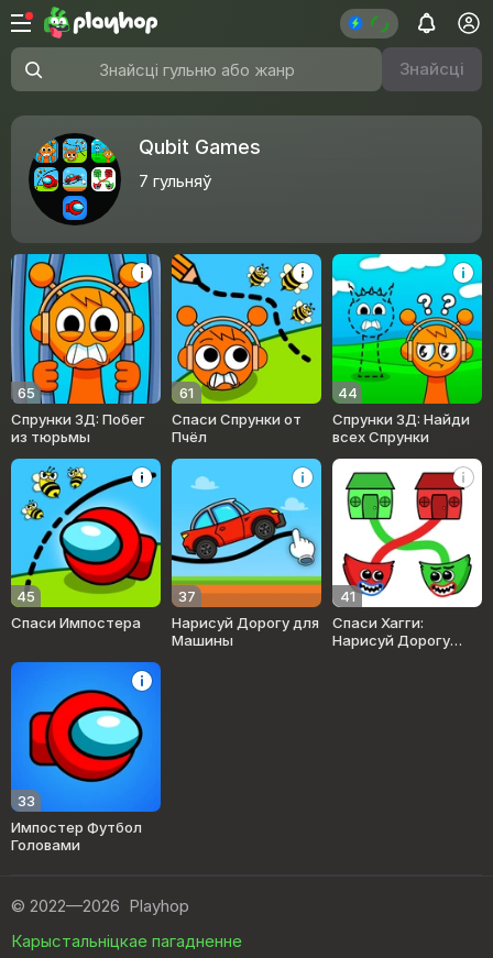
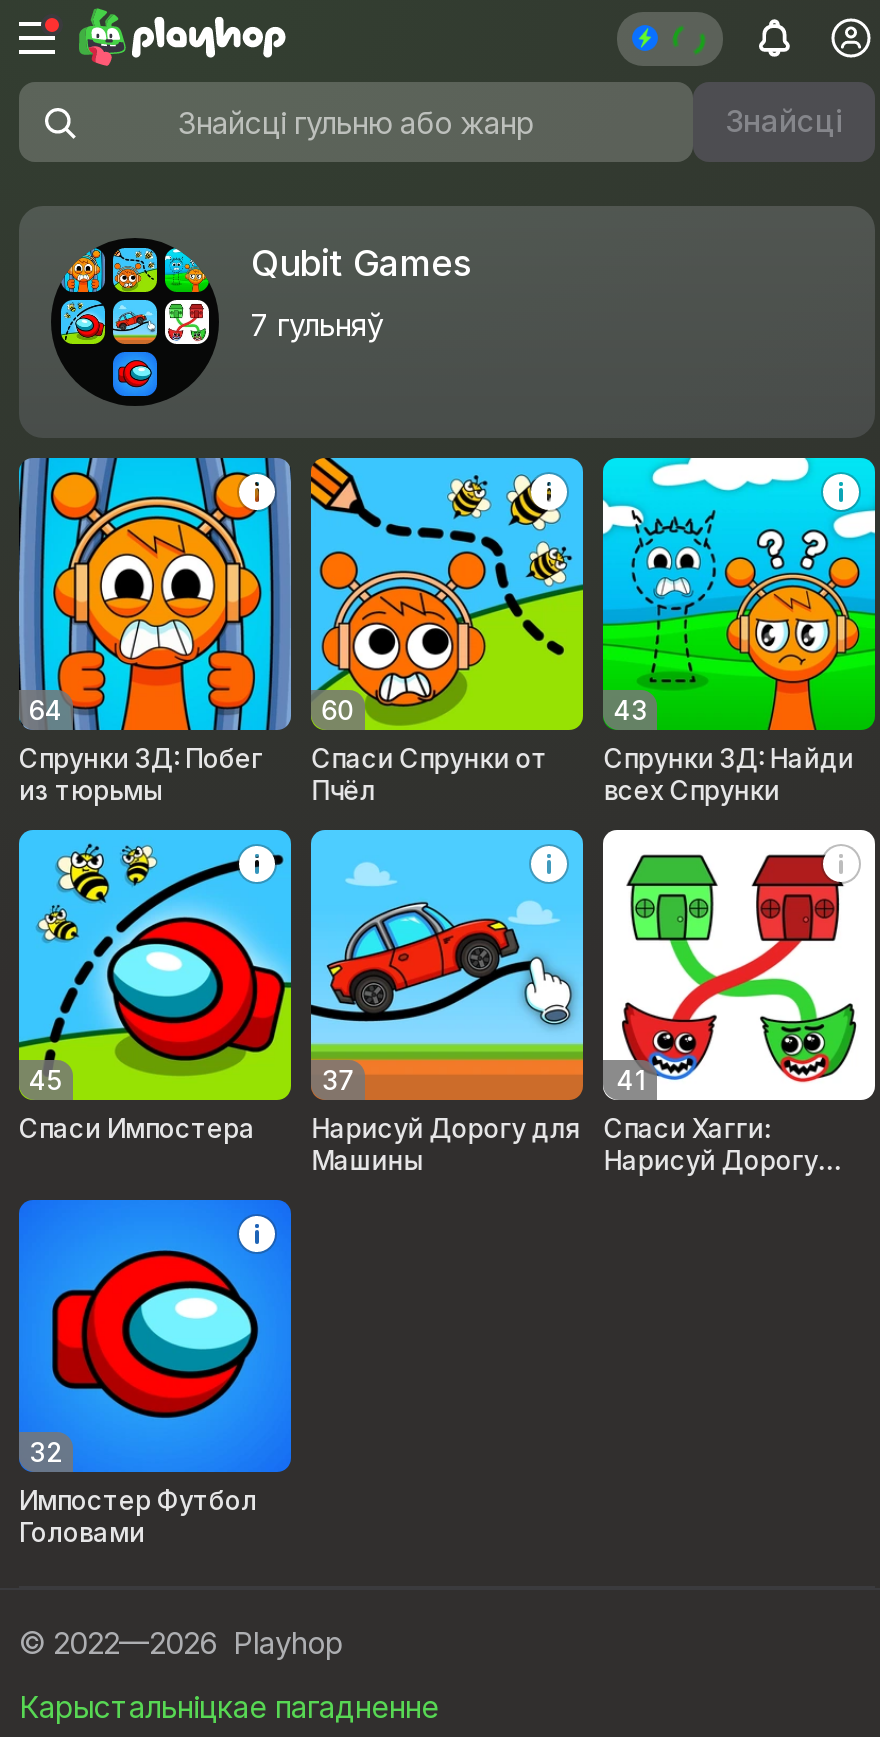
- 65
+ 64

- 61
+ 60

- 44
+ 43

- 33
+ 32
